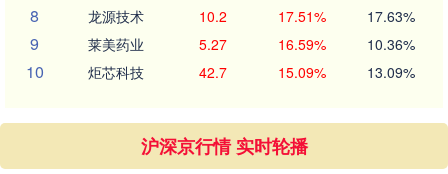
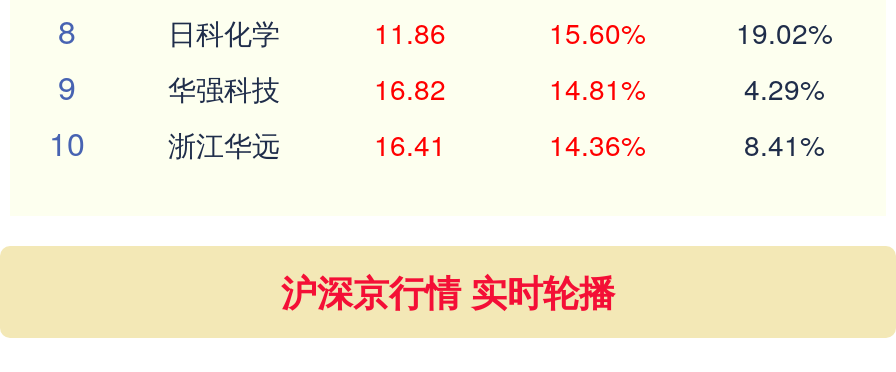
- 龙源技术
- 10.2
- 17.51%
- 17.63%
+ 日科化学
+ 11.86
+ 15.60%
+ 19.02%

- 莱美药业
- 5.27
- 16.59%
- 10.36%
+ 华强科技
+ 16.82
+ 14.81%
+ 4.29%

- 炬芯科技
- 42.7
- 15.09%
- 13.09%
+ 浙江华远
+ 16.41
+ 14.36%
+ 8.41%
